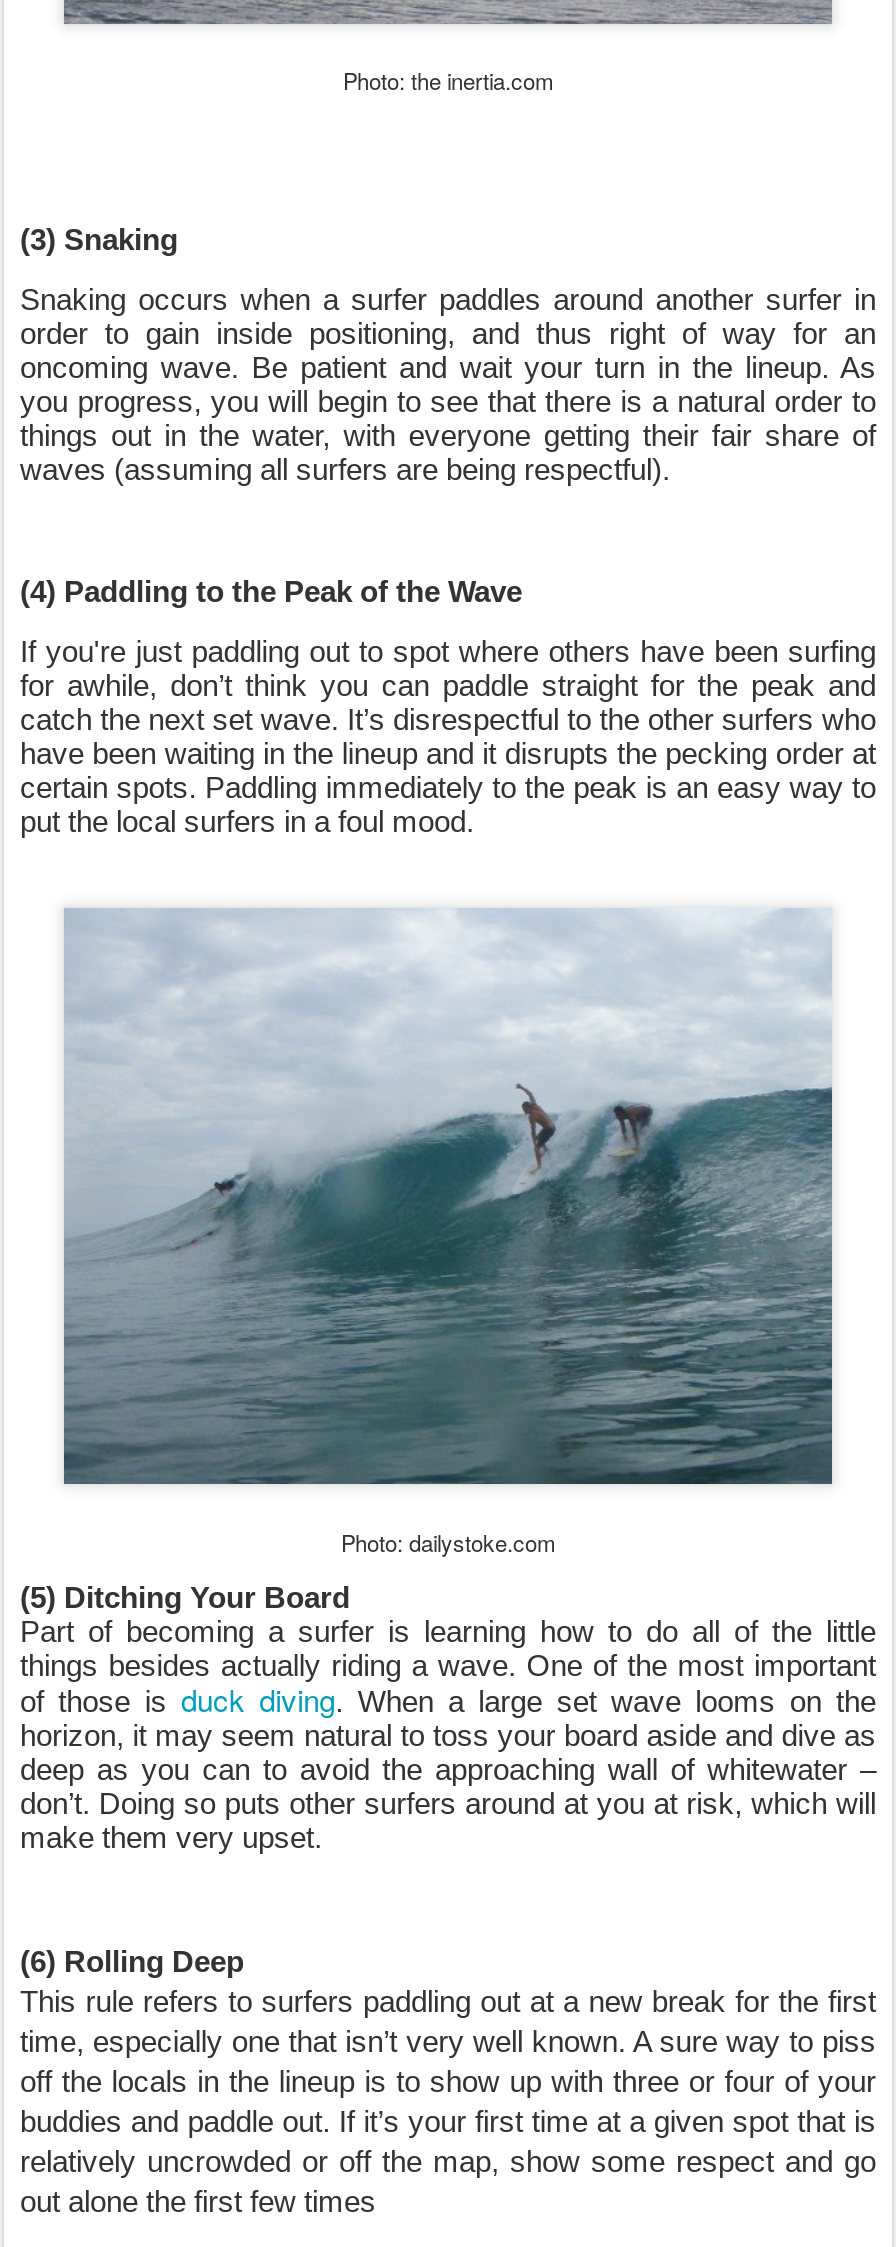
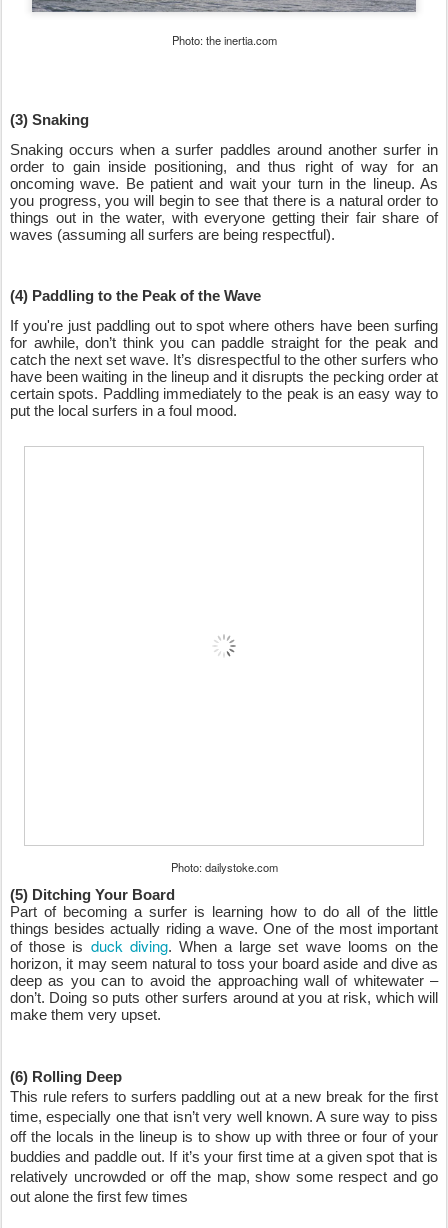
- [image]
